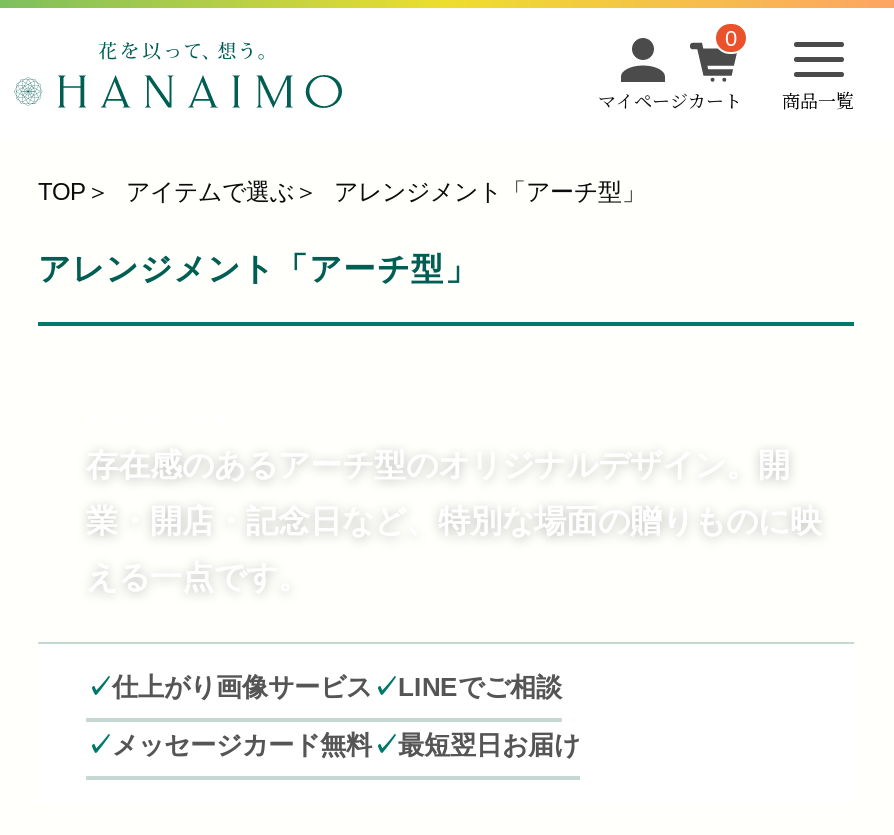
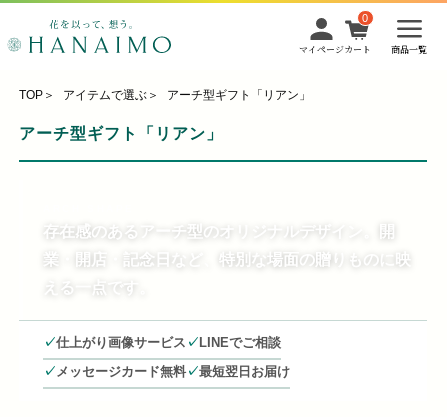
- アレンジメント「アーチ型」
+ アーチ型ギフト「リアン」

- アレンジメント「アーチ型」
+ アーチ型ギフト「リアン」
